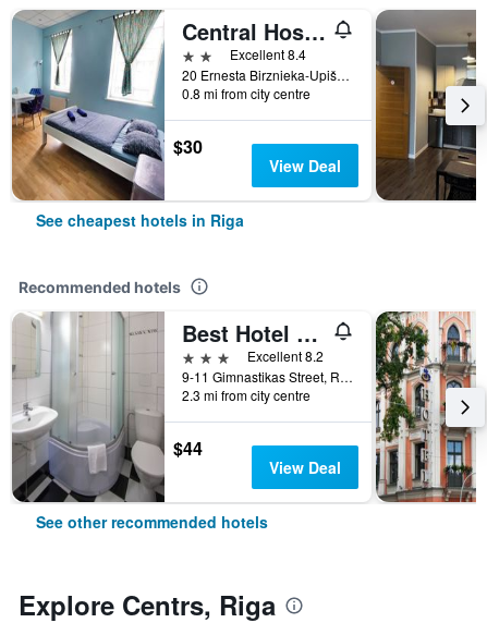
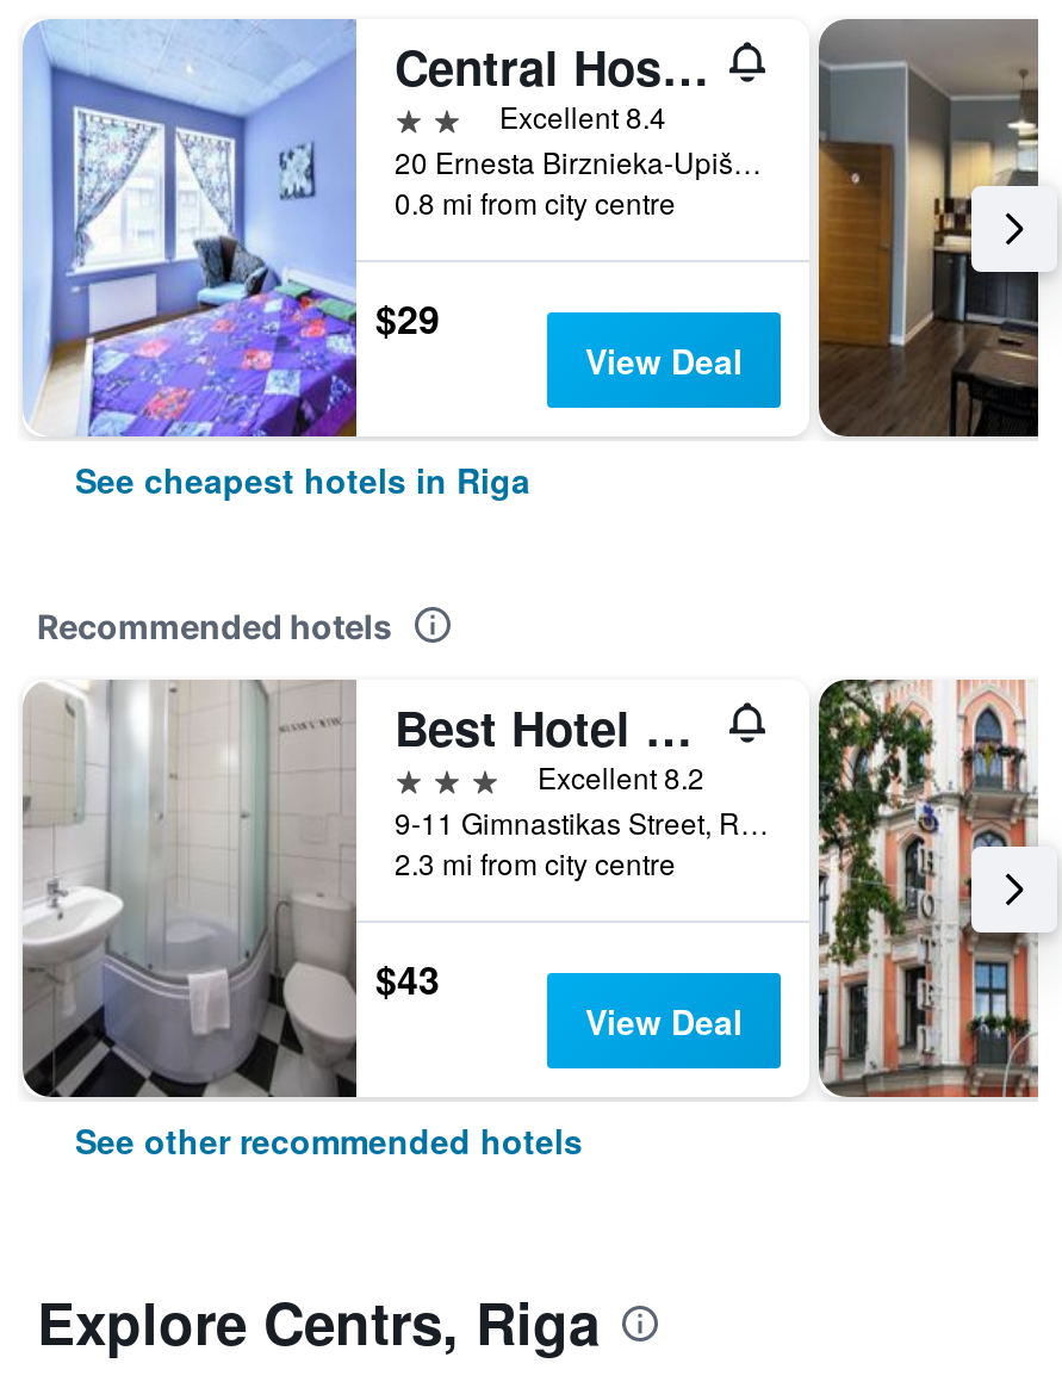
- [image]
- $30
+ [image]
+ $29

- $44
+ $43
